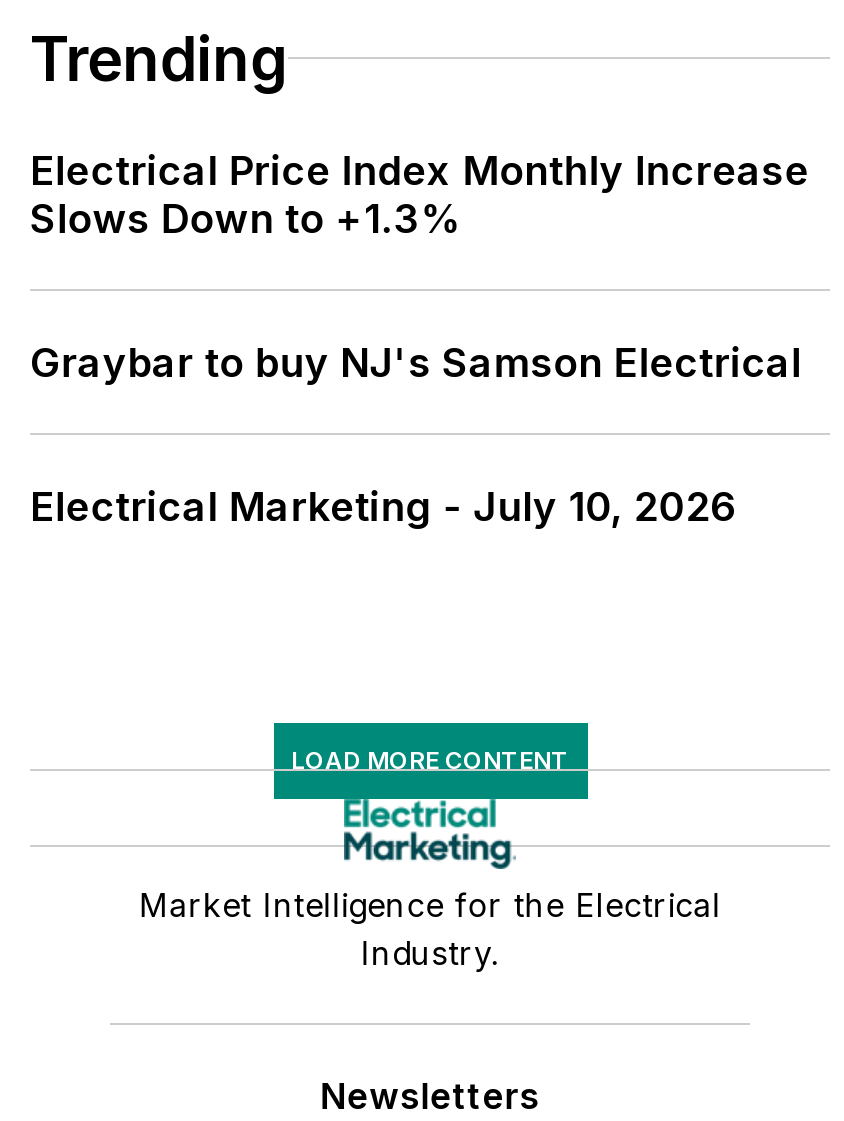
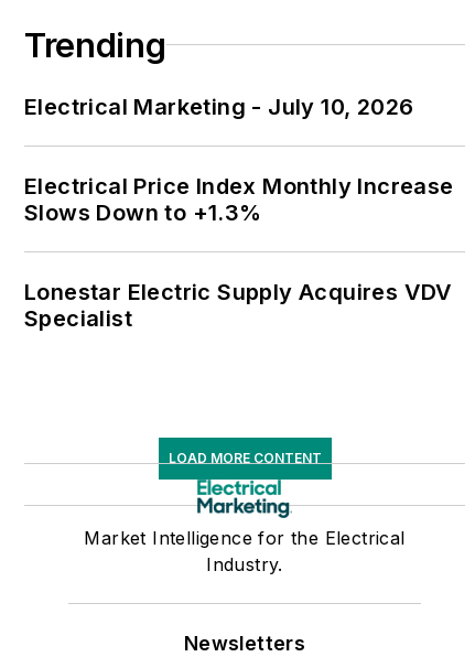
moved down: Electrical Price Index Monthly Increase | Slows Down to +1.3%

- Graybar to buy NJ's Samson Electrical
+ Lonestar Electric Supply Acquires VDV
+ Specialist

moved up: Electrical Marketing - July 10, 2026
